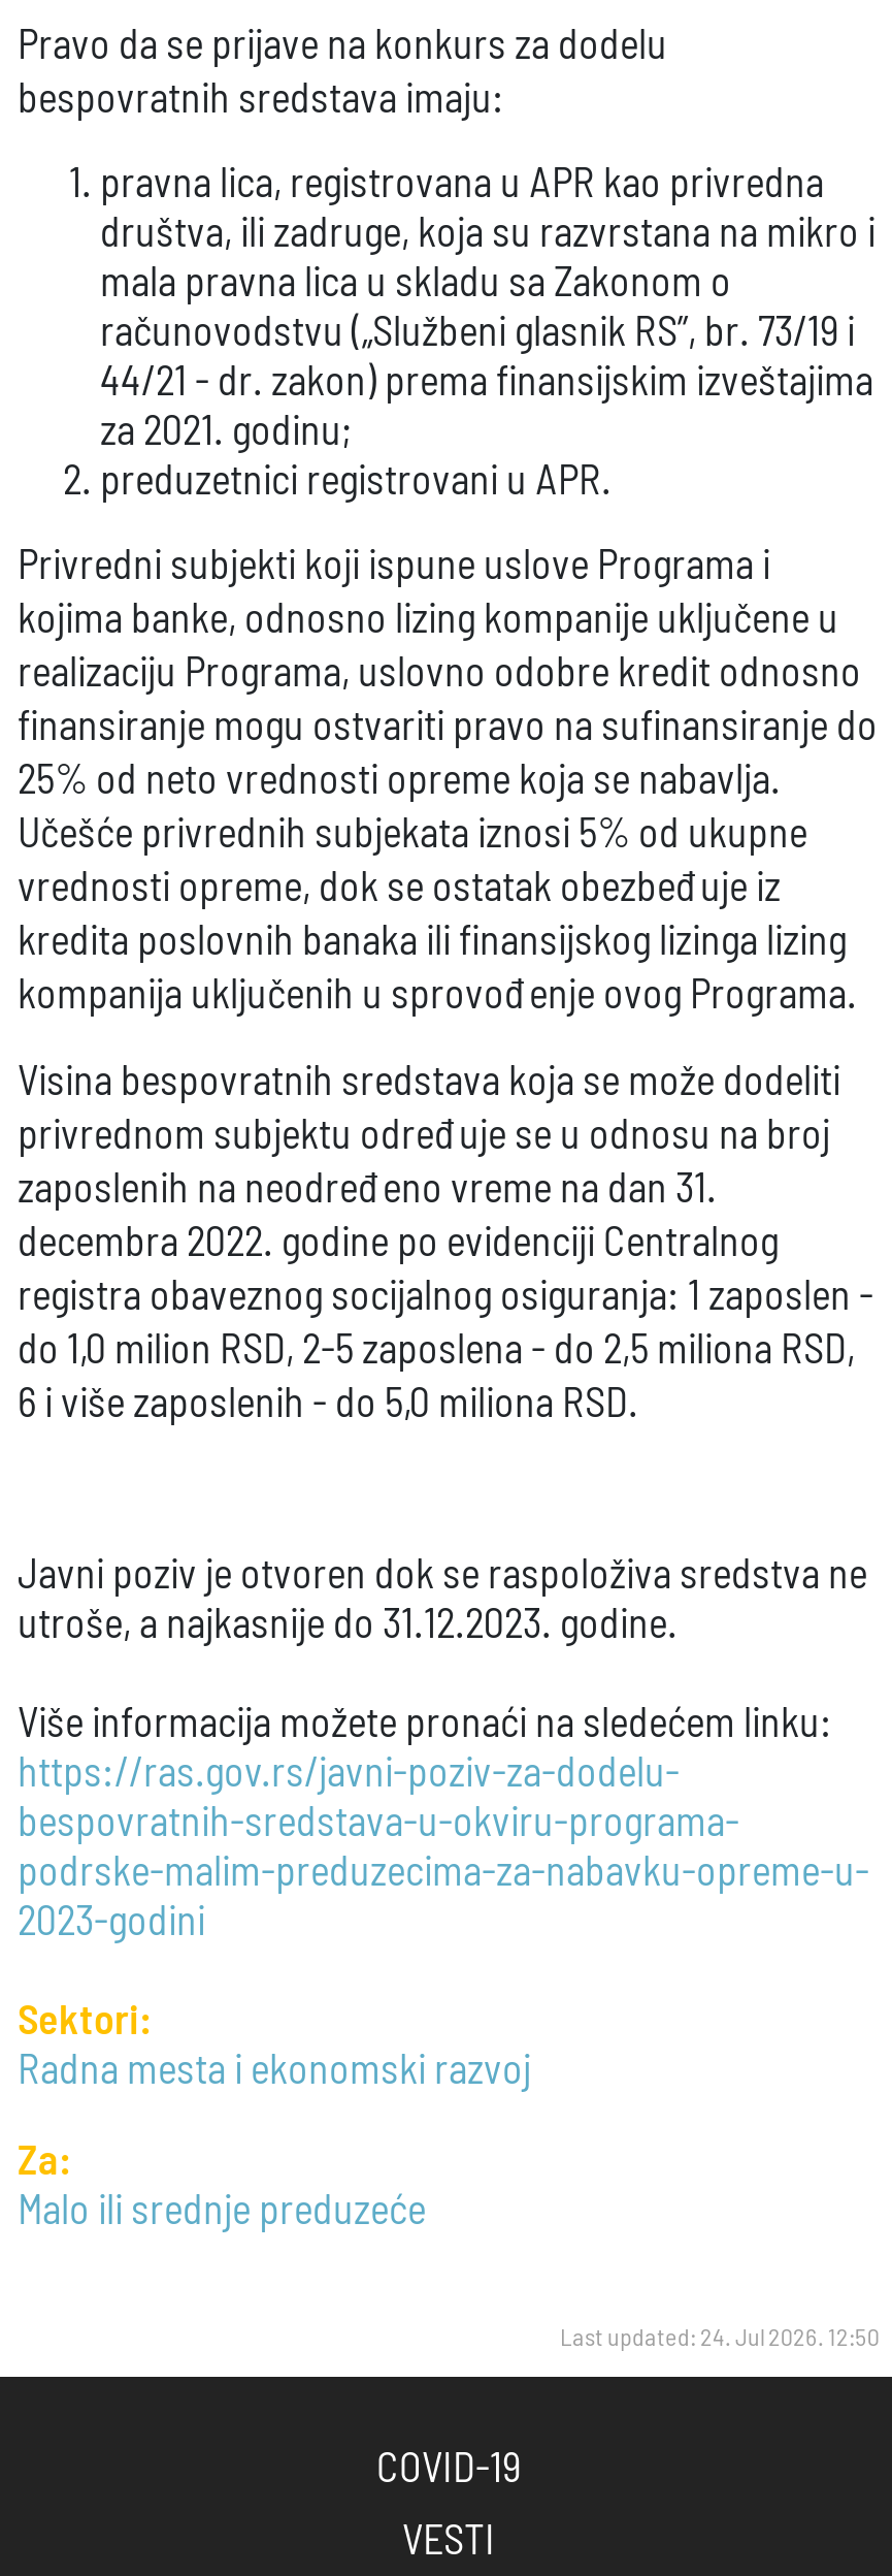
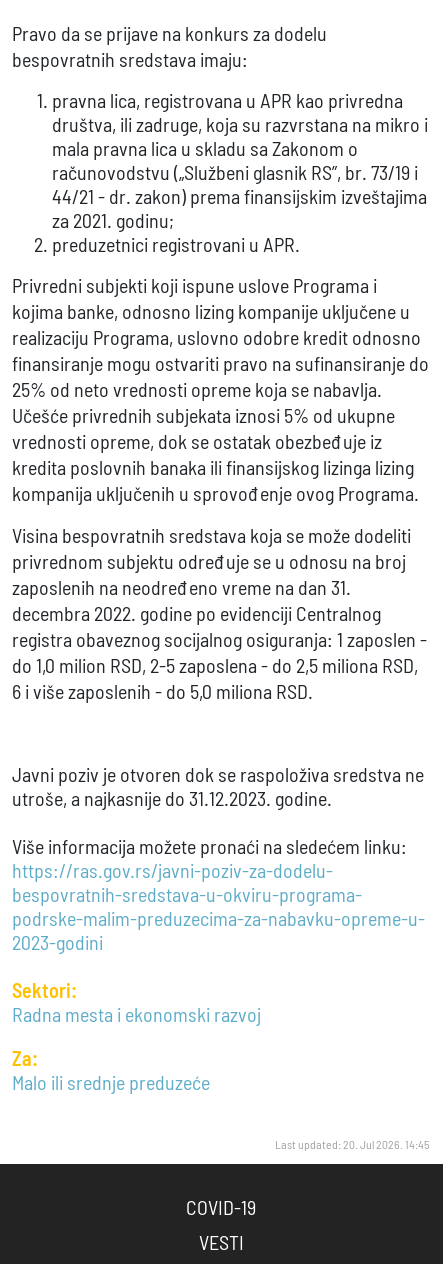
- Last updated: 24. Jul 2026. 12:50
+ Last updated: 20. Jul 2026. 14:45
